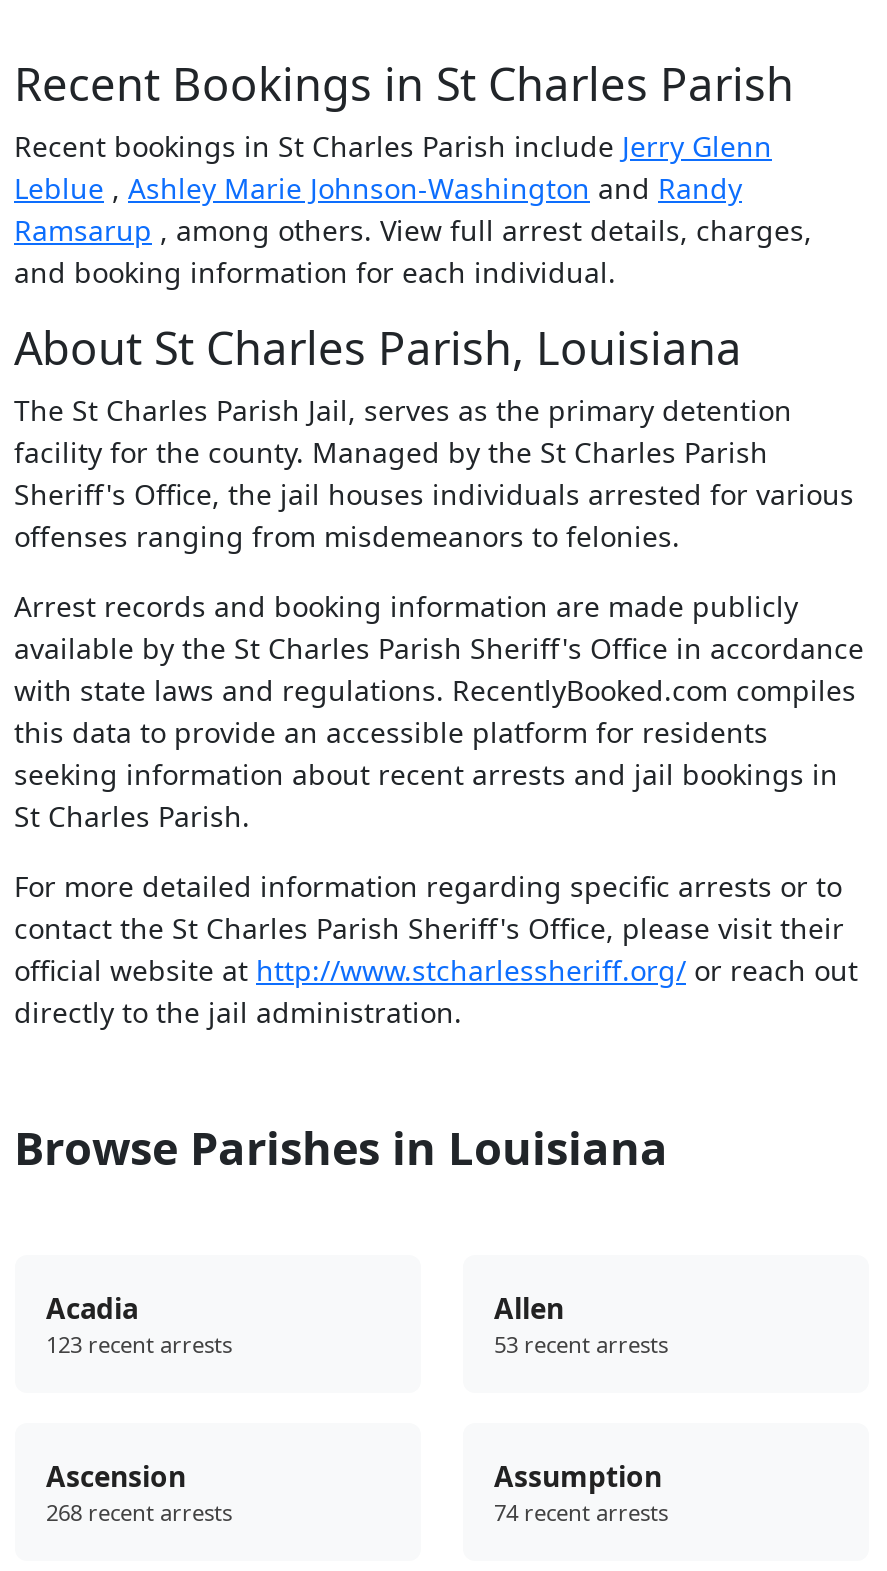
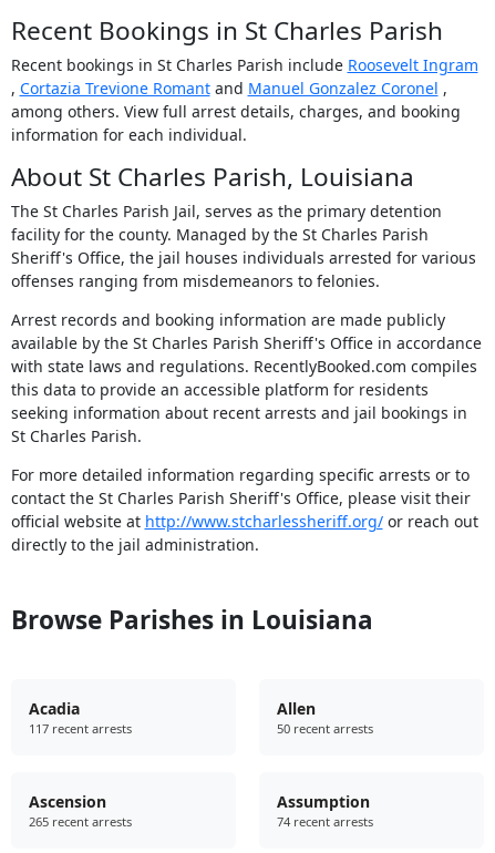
- Recent bookings in St Charles Parish include Jerry Glenn
- Leblue, Ashley Marie Johnson-Washington and Randy
- Ramsarup, among others. View full arrest details, charges,
- and booking information for each individual.
+ Recent bookings in St Charles Parish include Roosevelt Ingram
+ , Cortazia Trevione Romant and Manuel Gonzalez Coronel,
+ among others. View full arrest details, charges, and booking
+ information for each individual.

- 123 recent arrests
+ 117 recent arrests

- 53 recent arrests
+ 50 recent arrests

- 268 recent arrests
+ 265 recent arrests
